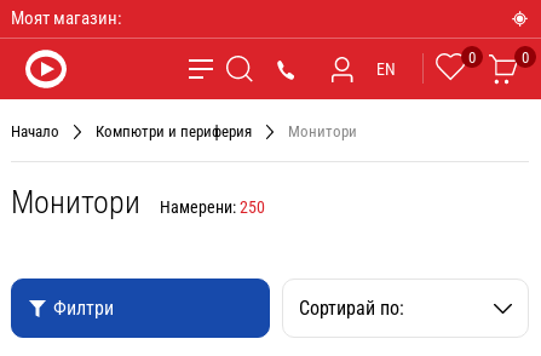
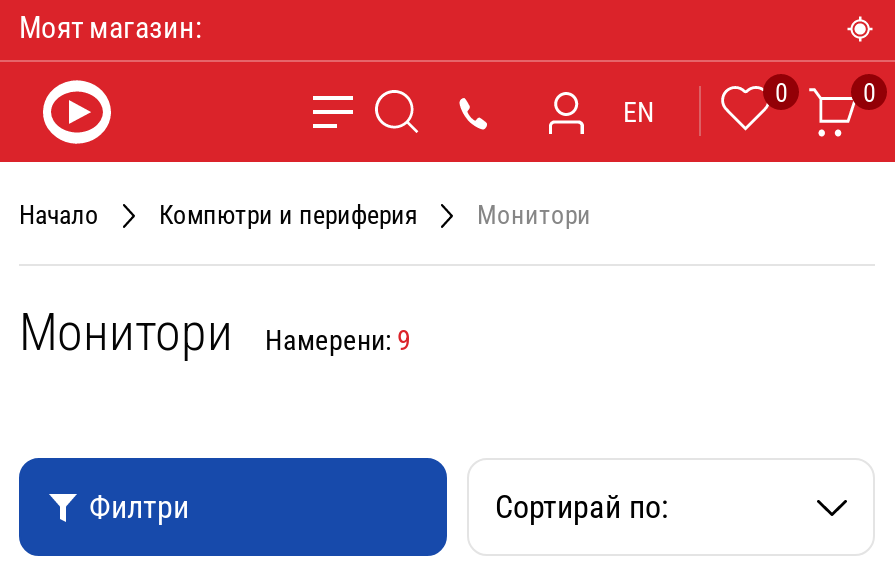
- Монитори Намерени: 250
+ Монитори Намерени: 9
